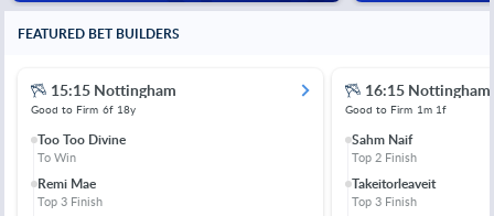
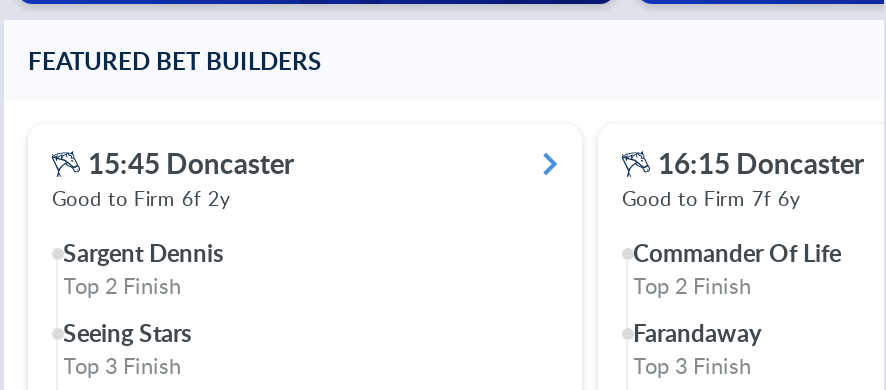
- 15:15 Nottingham
- Good to Firm 6f 18y
+ 15:45 Doncaster
+ Good to Firm 6f 2y

- 16:15 Nottingham
- Good to Firm 1m 1f
+ 16:15 Doncaster
+ Good to Firm 7f 6y

- Too Too Divine
- To Win
+ Sargent Dennis
+ Top 2 Finish

- Sahm Naif
+ Commander Of Life

- Remi Mae
+ Seeing Stars

- Takeitorleaveit
+ Farandaway
